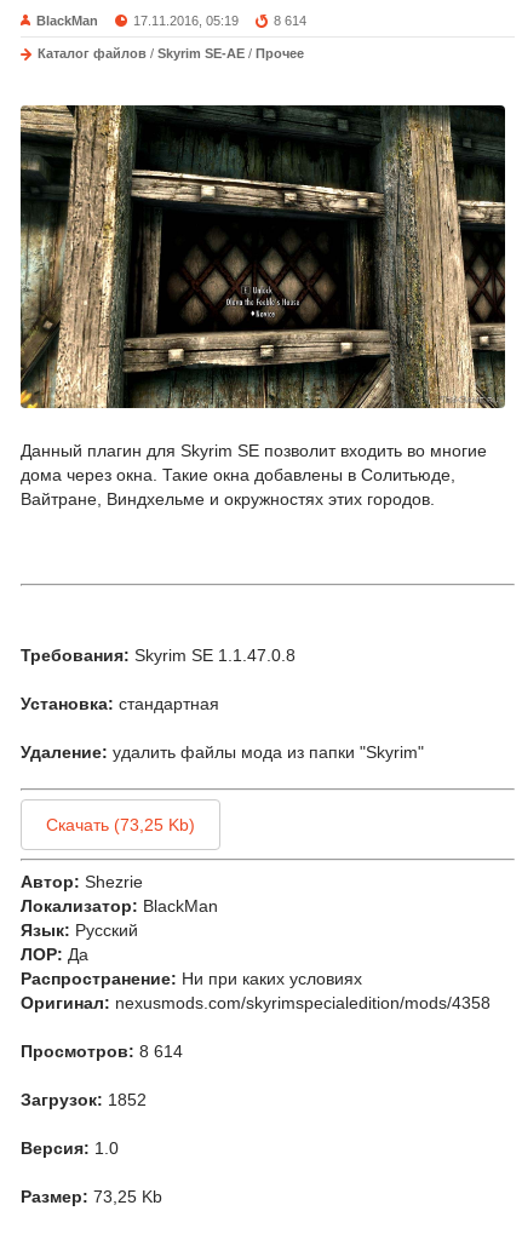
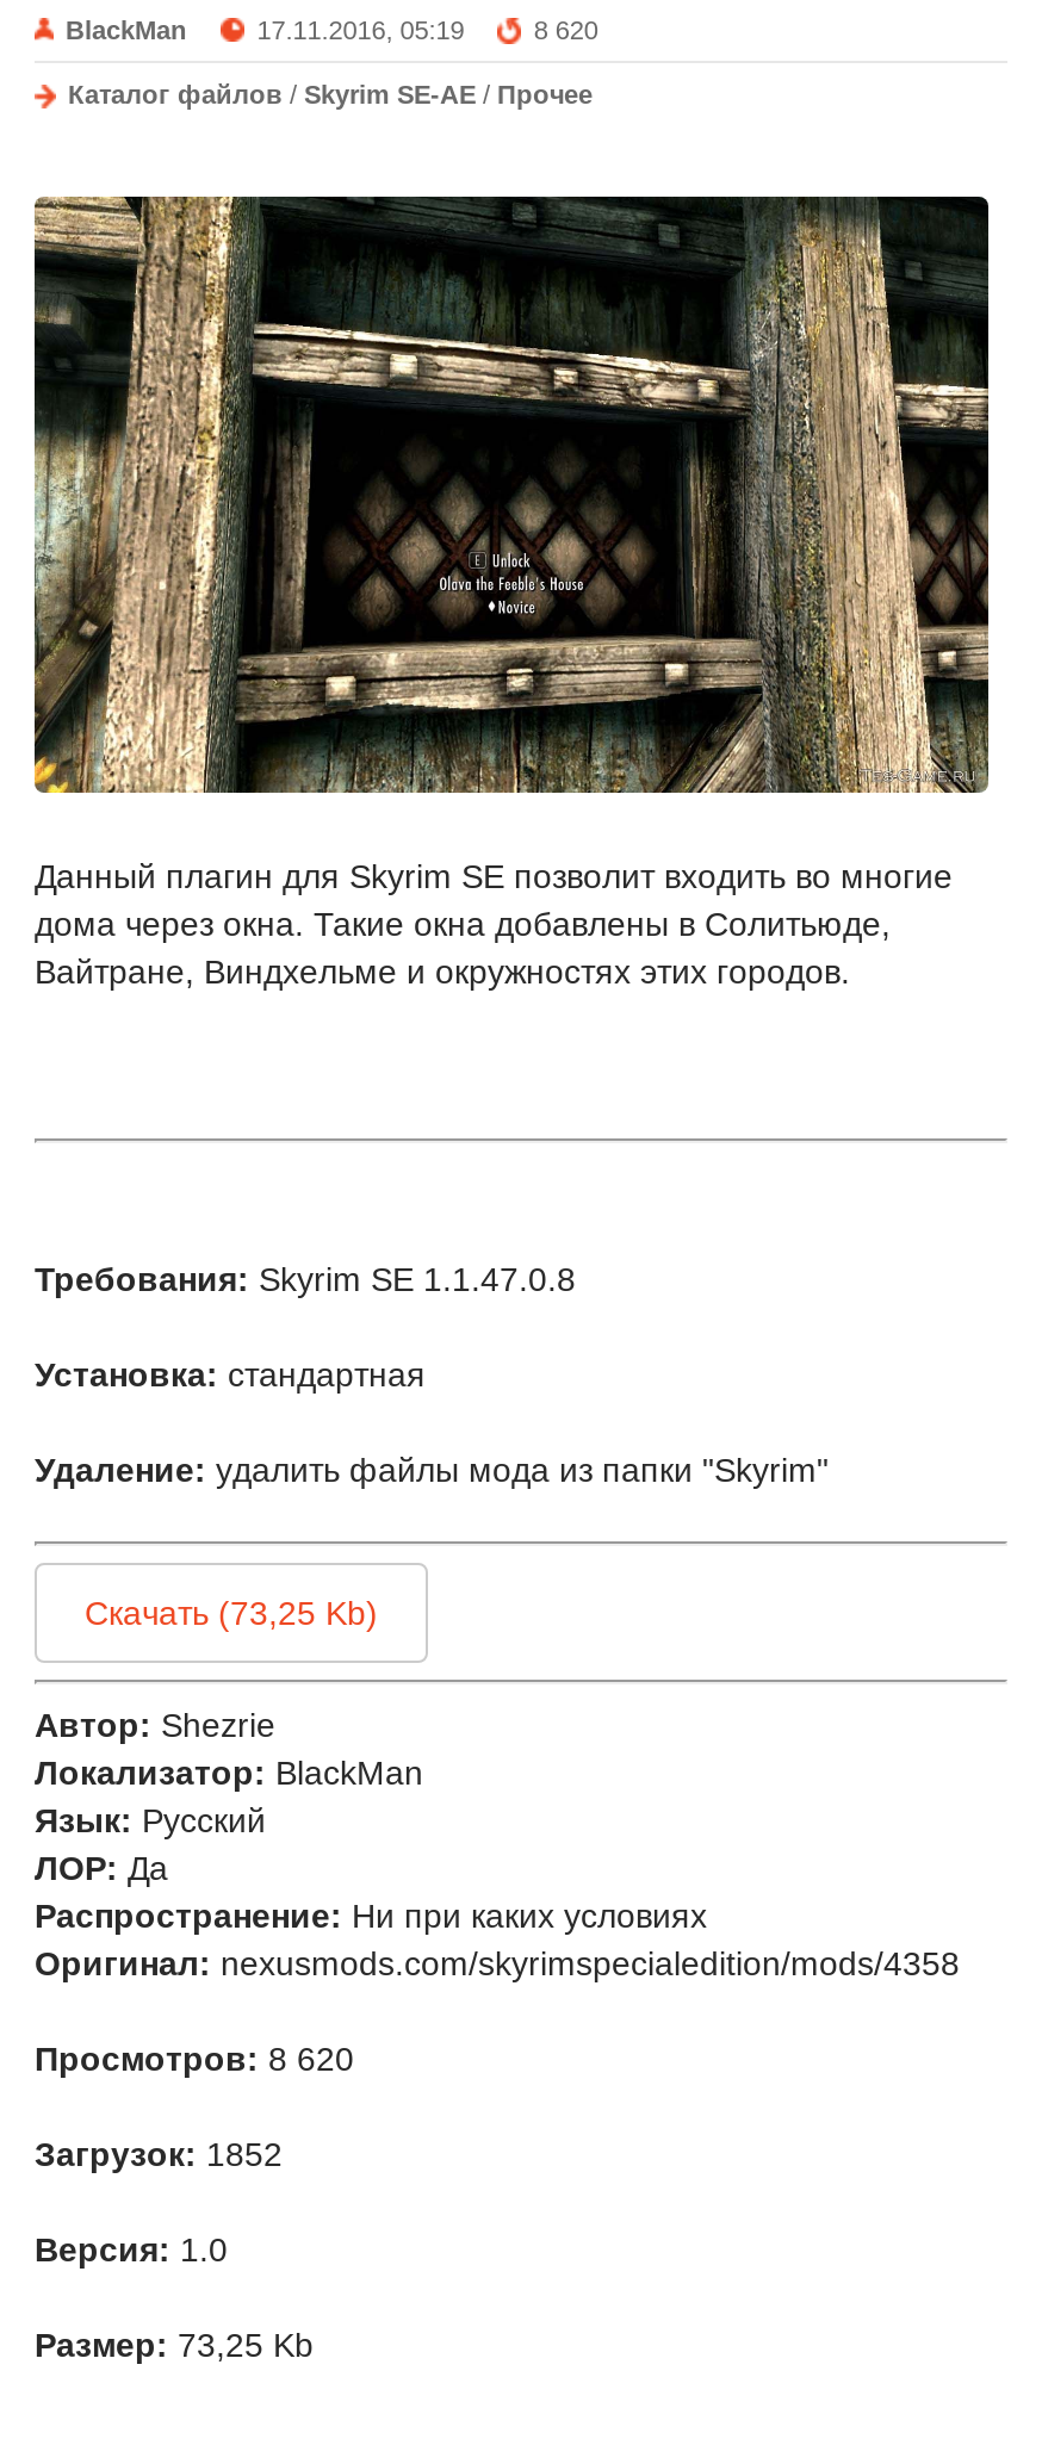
- 8 614
+ 8 620

- Просмотров: 8 614
+ Просмотров: 8 620
